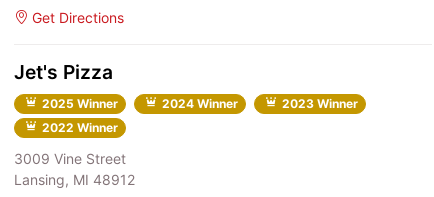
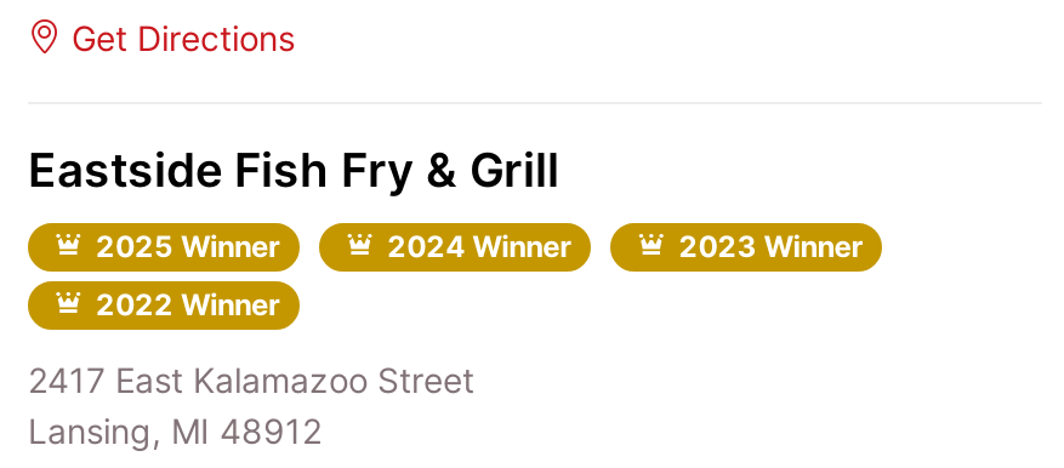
- Jet's Pizza
+ Eastside Fish Fry & Grill

- 3009 Vine Street
+ 2417 East Kalamazoo Street
